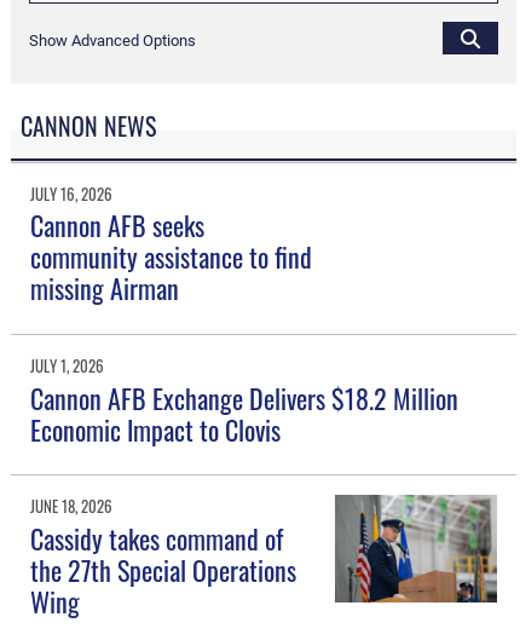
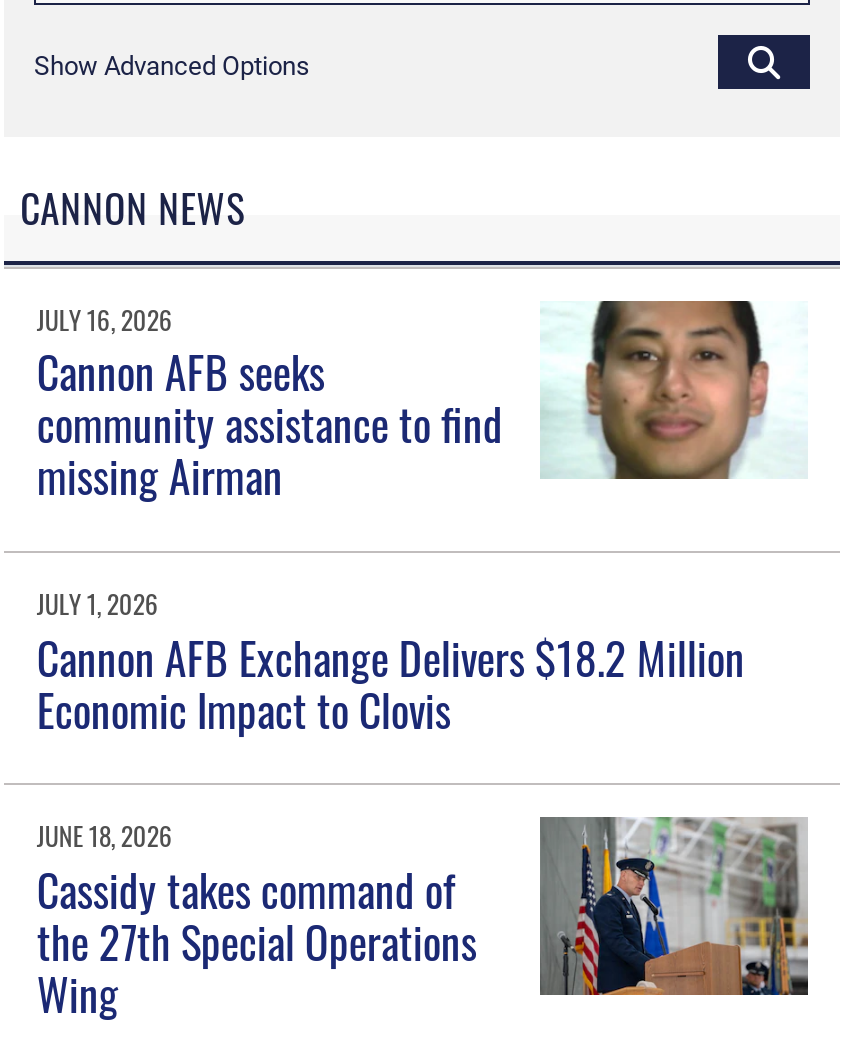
+ [image]
